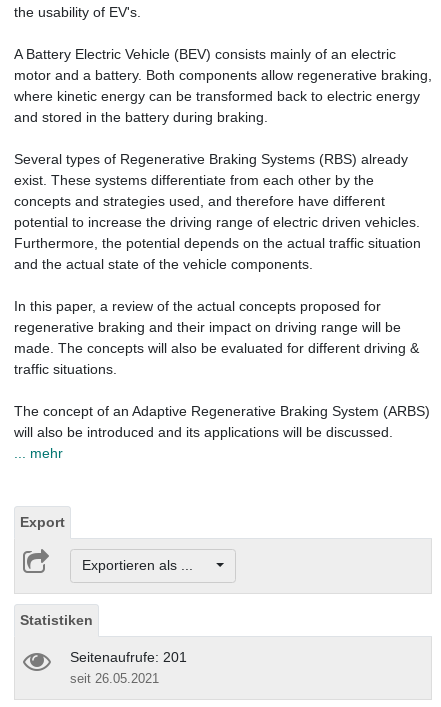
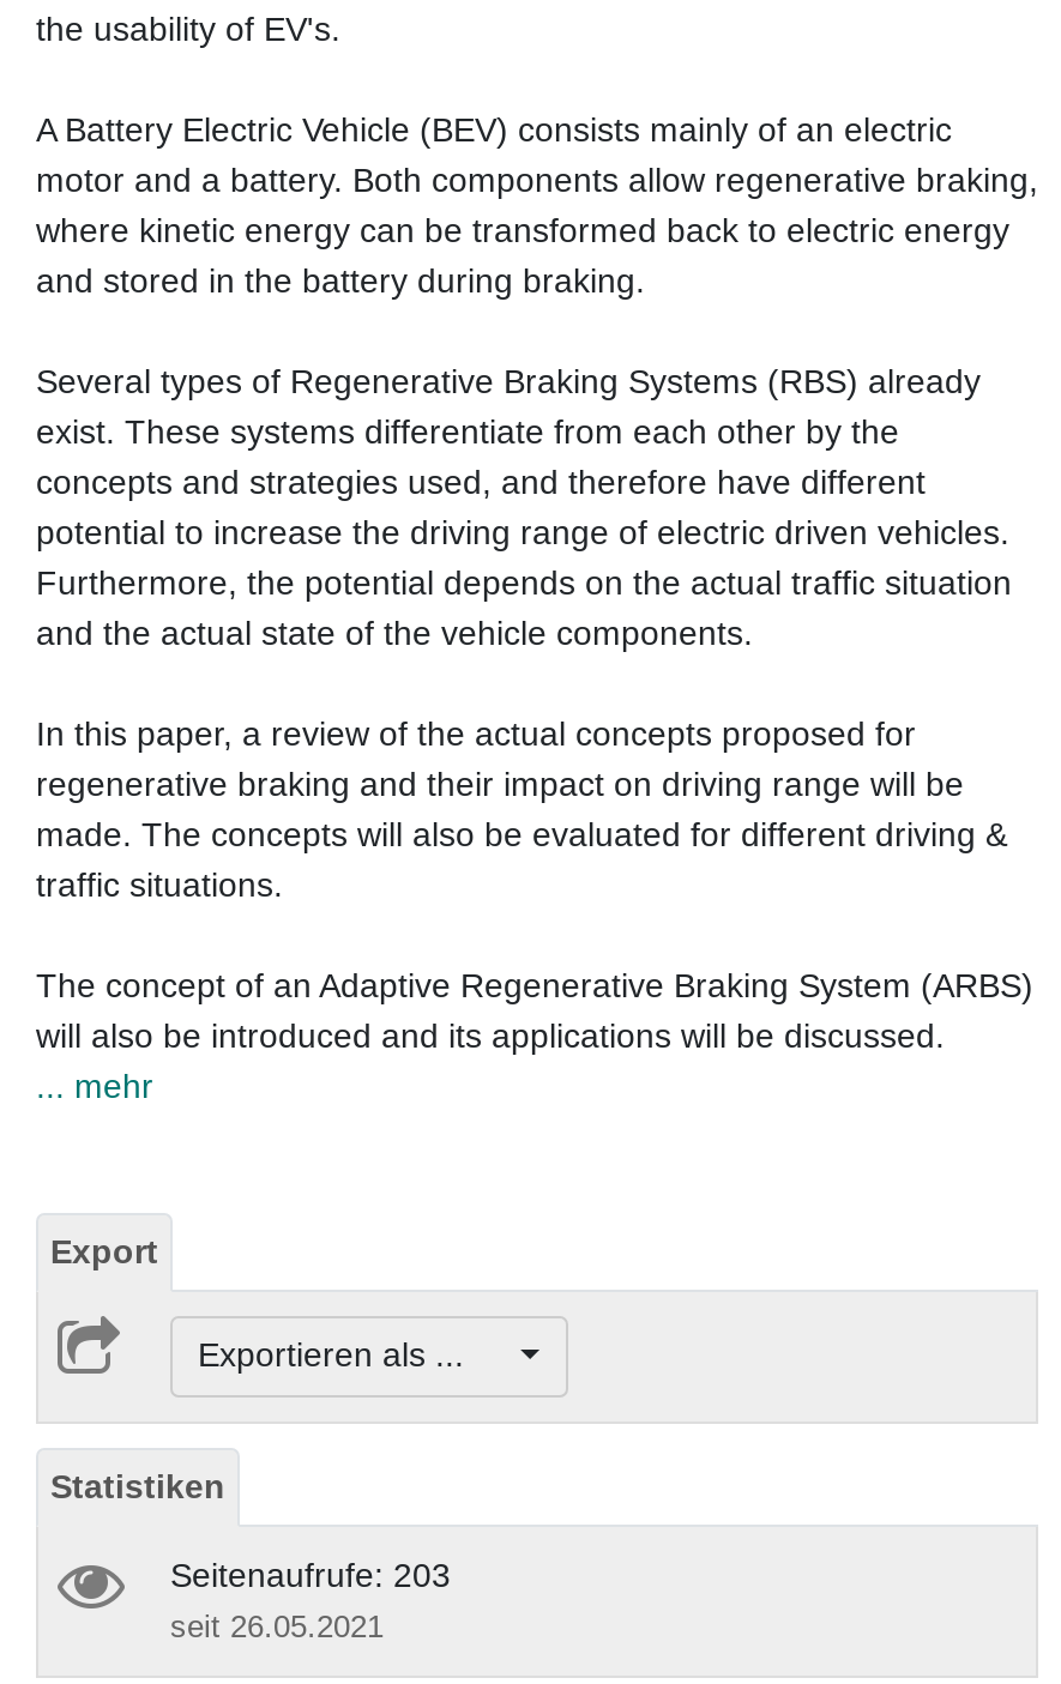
- Seitenaufrufe: 201
+ Seitenaufrufe: 203
